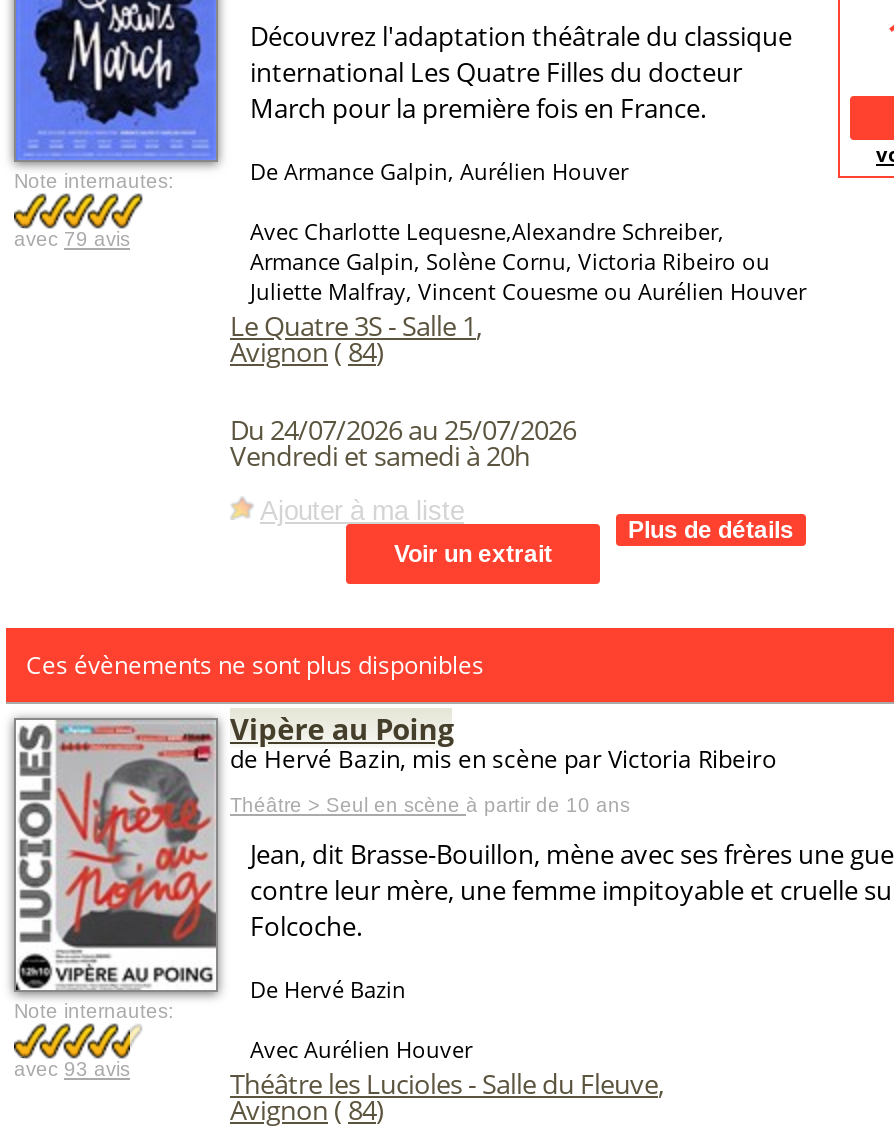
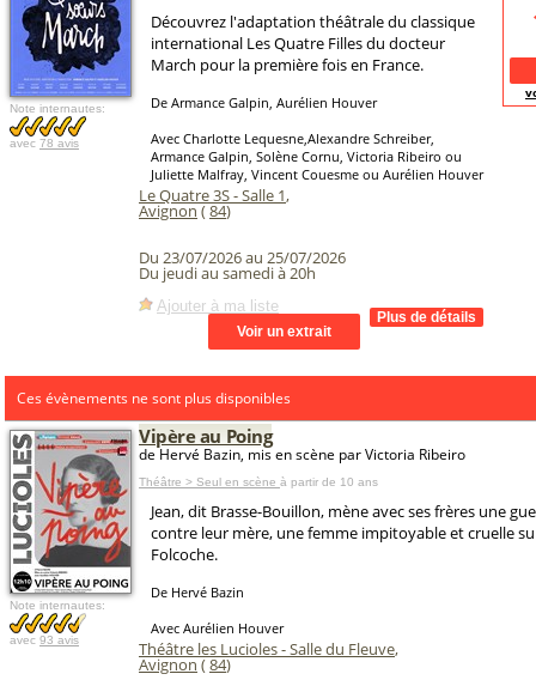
- avec 79 avis
+ avec 78 avis

- Du 24/07/2026 au 25/07/2026
- Vendredi et samedi à 20h
+ Du 23/07/2026 au 25/07/2026
+ Du jeudi au samedi à 20h
